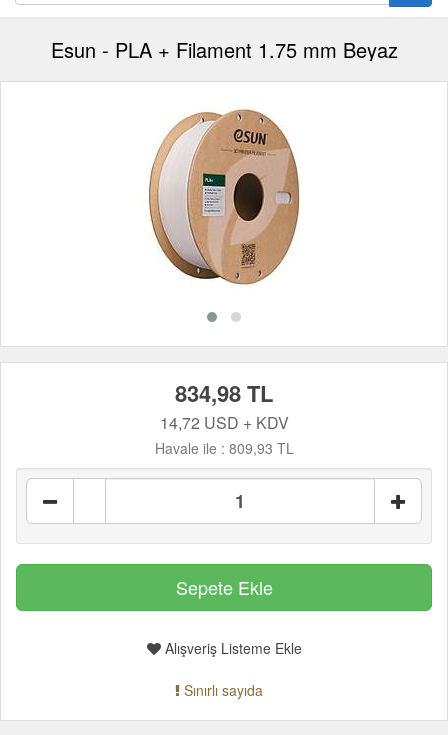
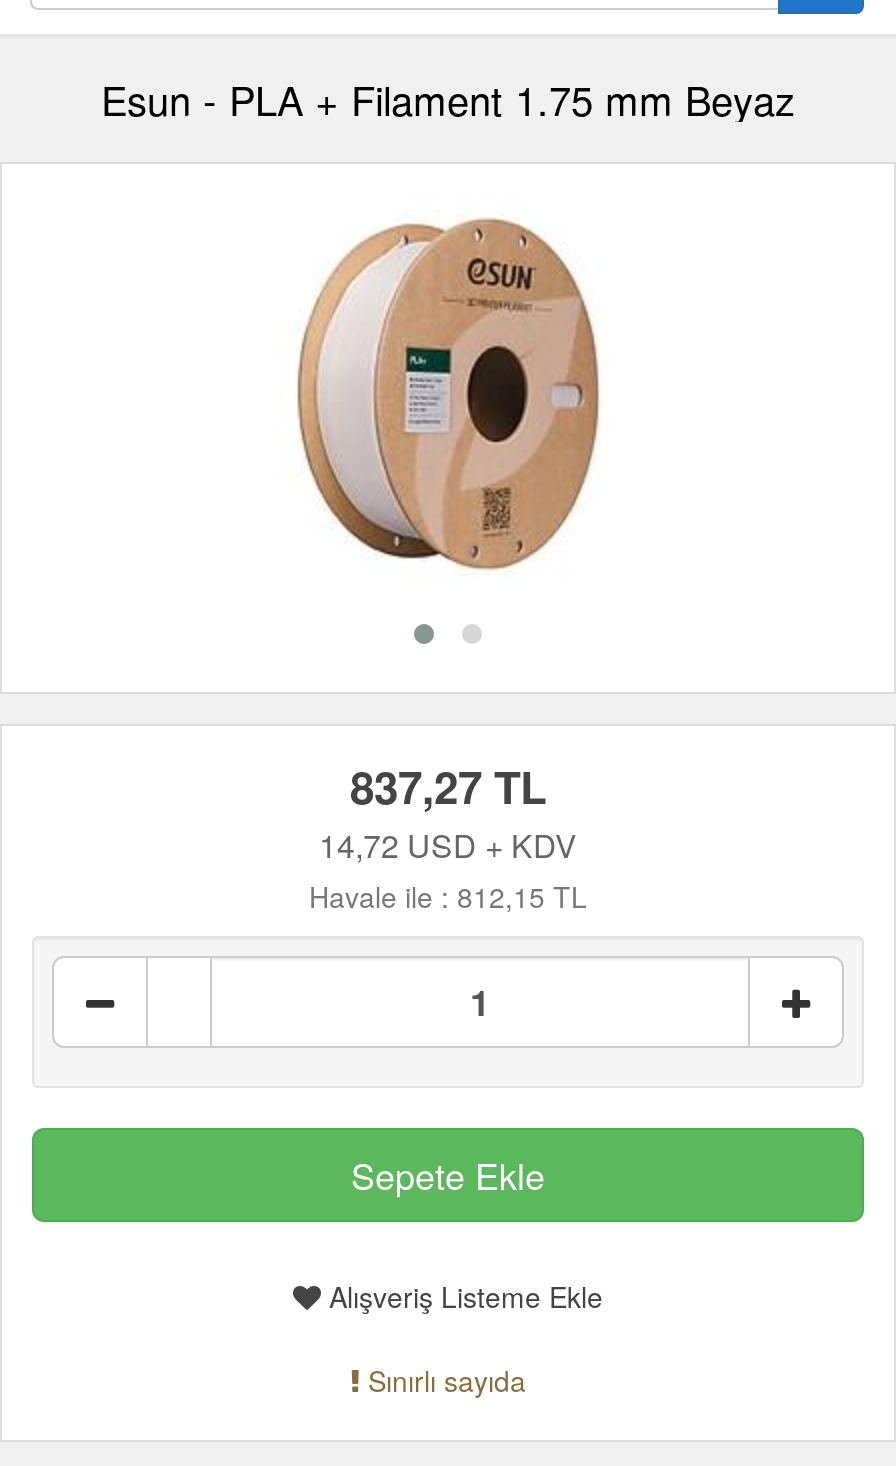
- 834,98 TL
+ 837,27 TL

- Havale ile : 809,93 TL
+ Havale ile : 812,15 TL
